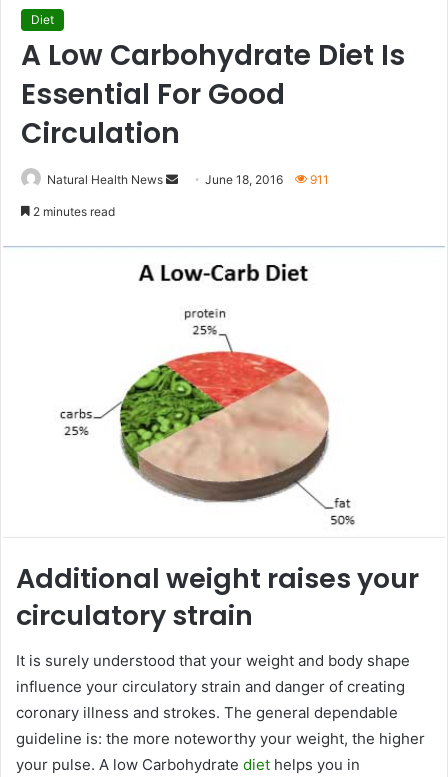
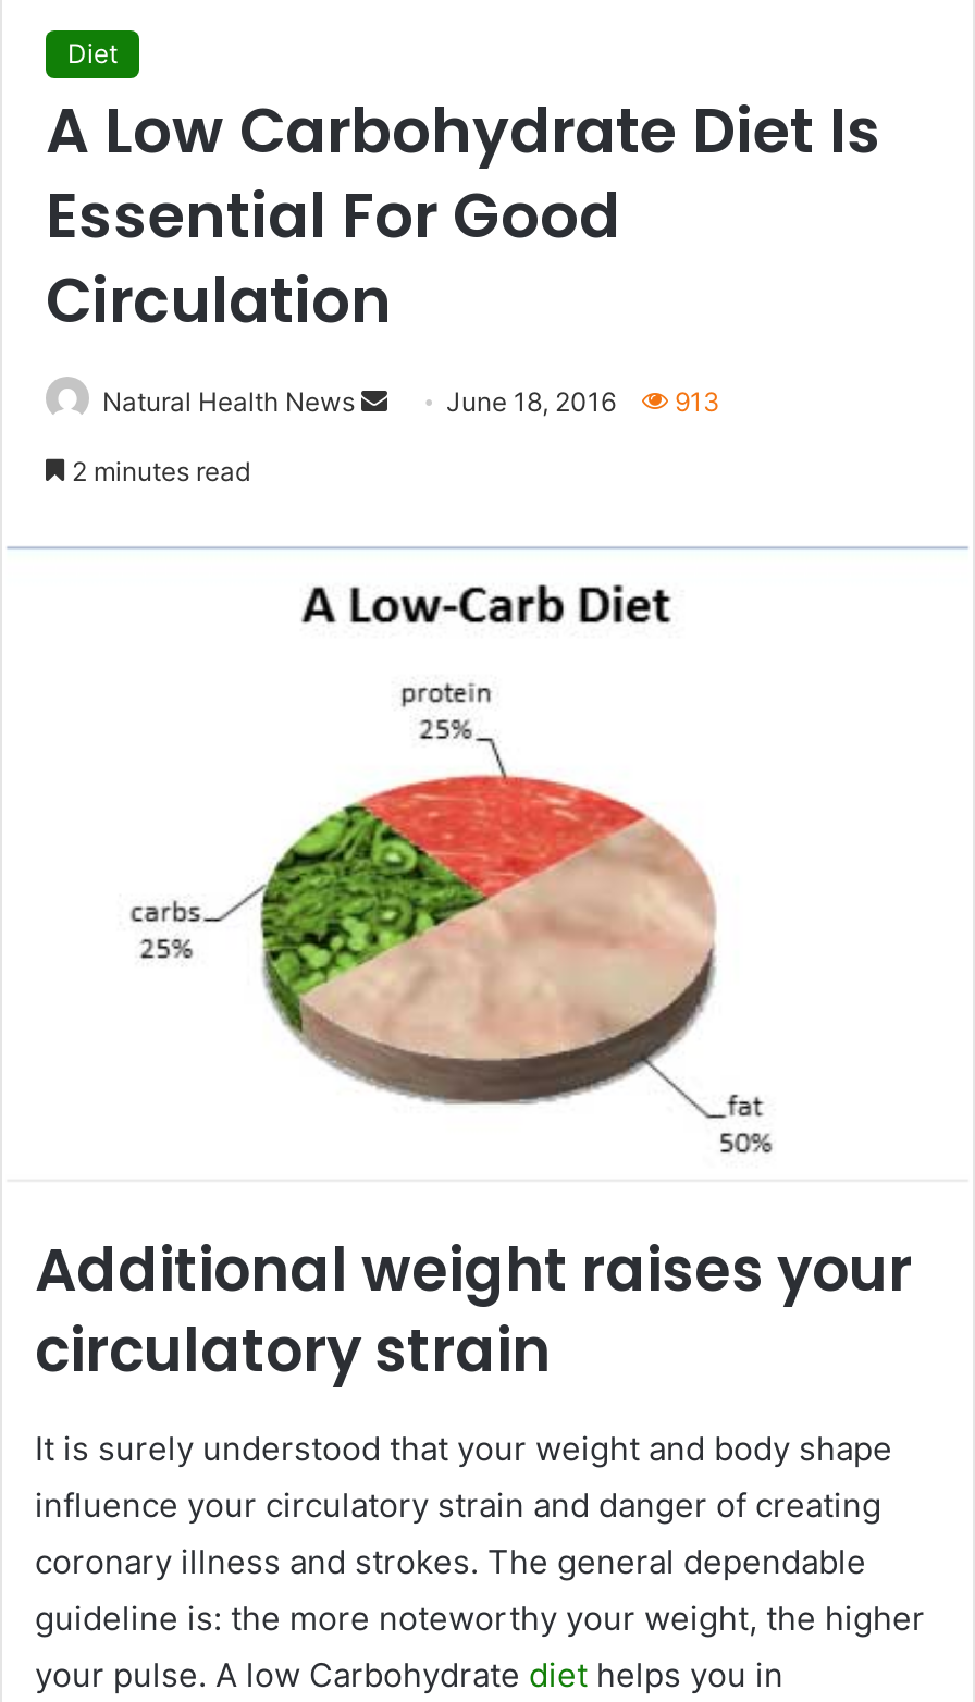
- 911
+ 913
